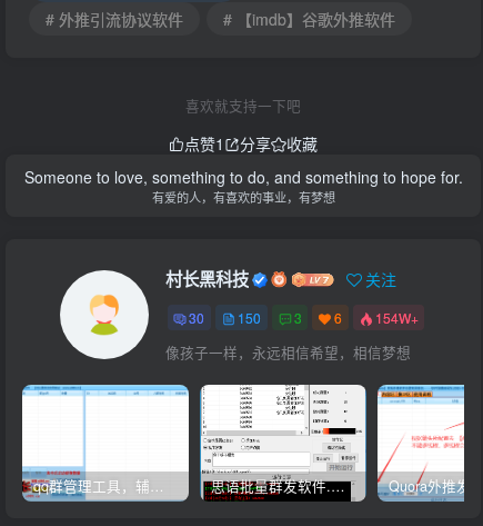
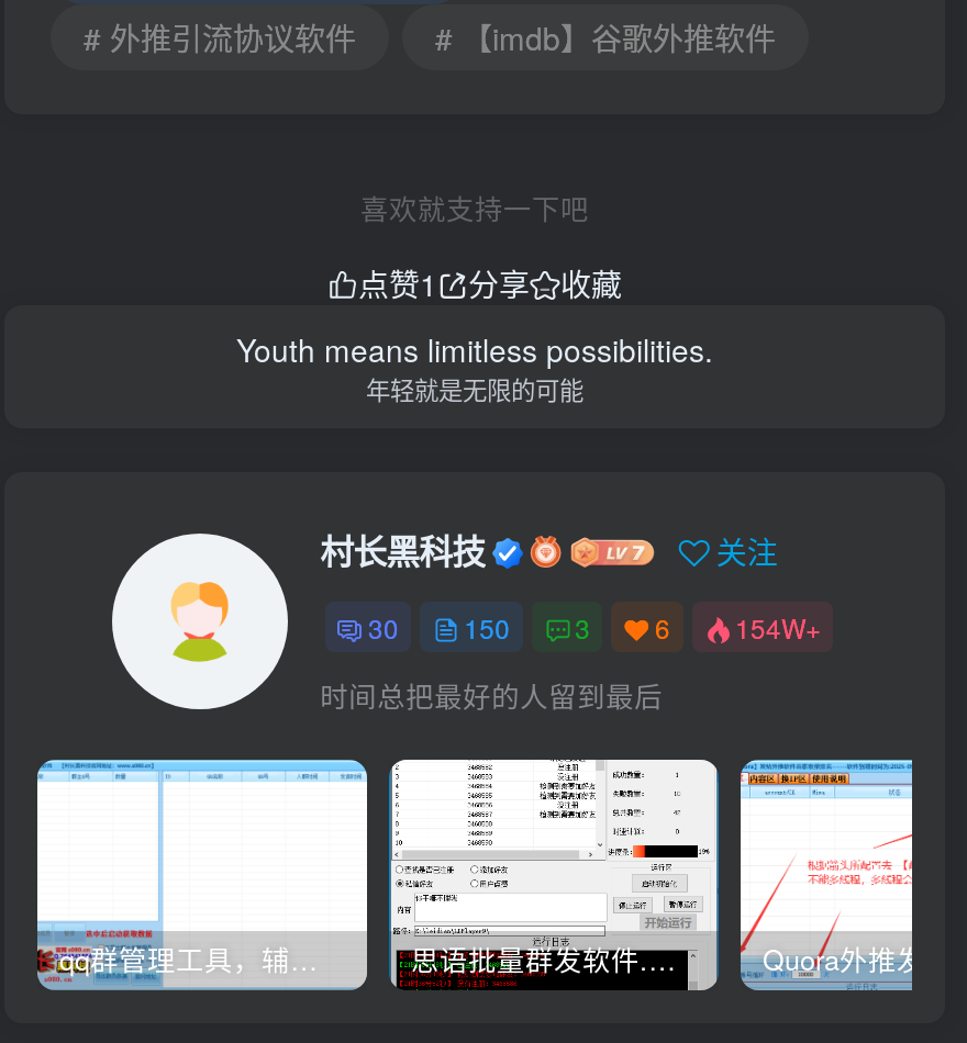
- Someone to love, something to do, and something to hope for.
- 有爱的人，有喜欢的事业，有梦想
+ Youth means limitless possibilities.
+ 年轻就是无限的可能

- 像孩子一样，永远相信希望，相信梦想
+ 时间总把最好的人留到最后
